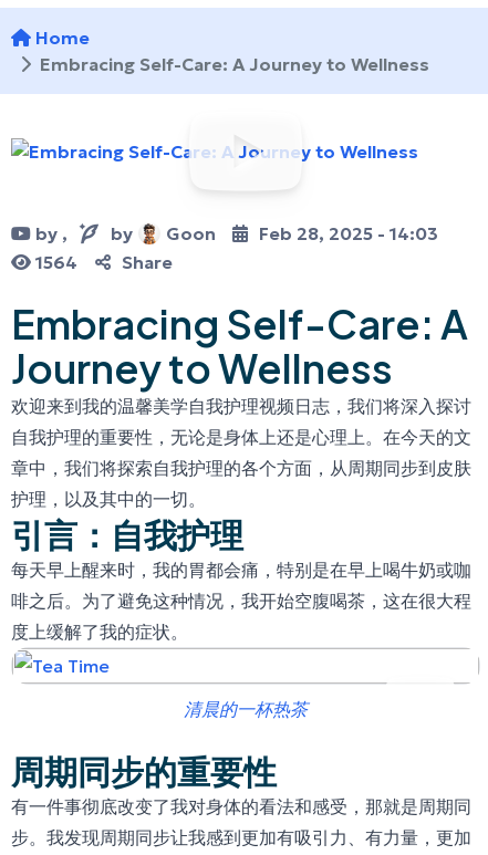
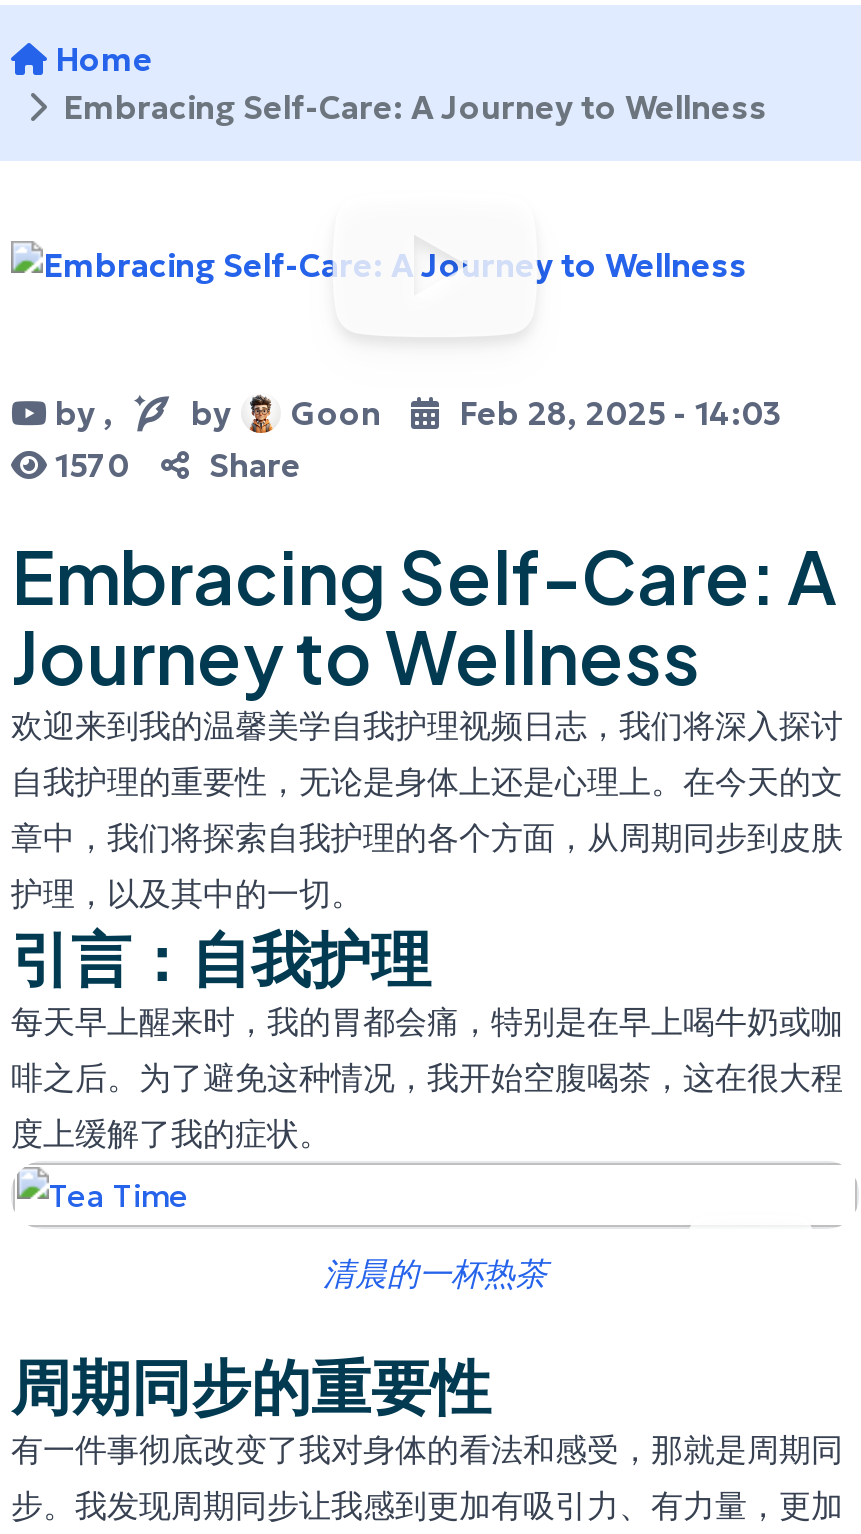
- 1564 Share
+ 1570 Share
